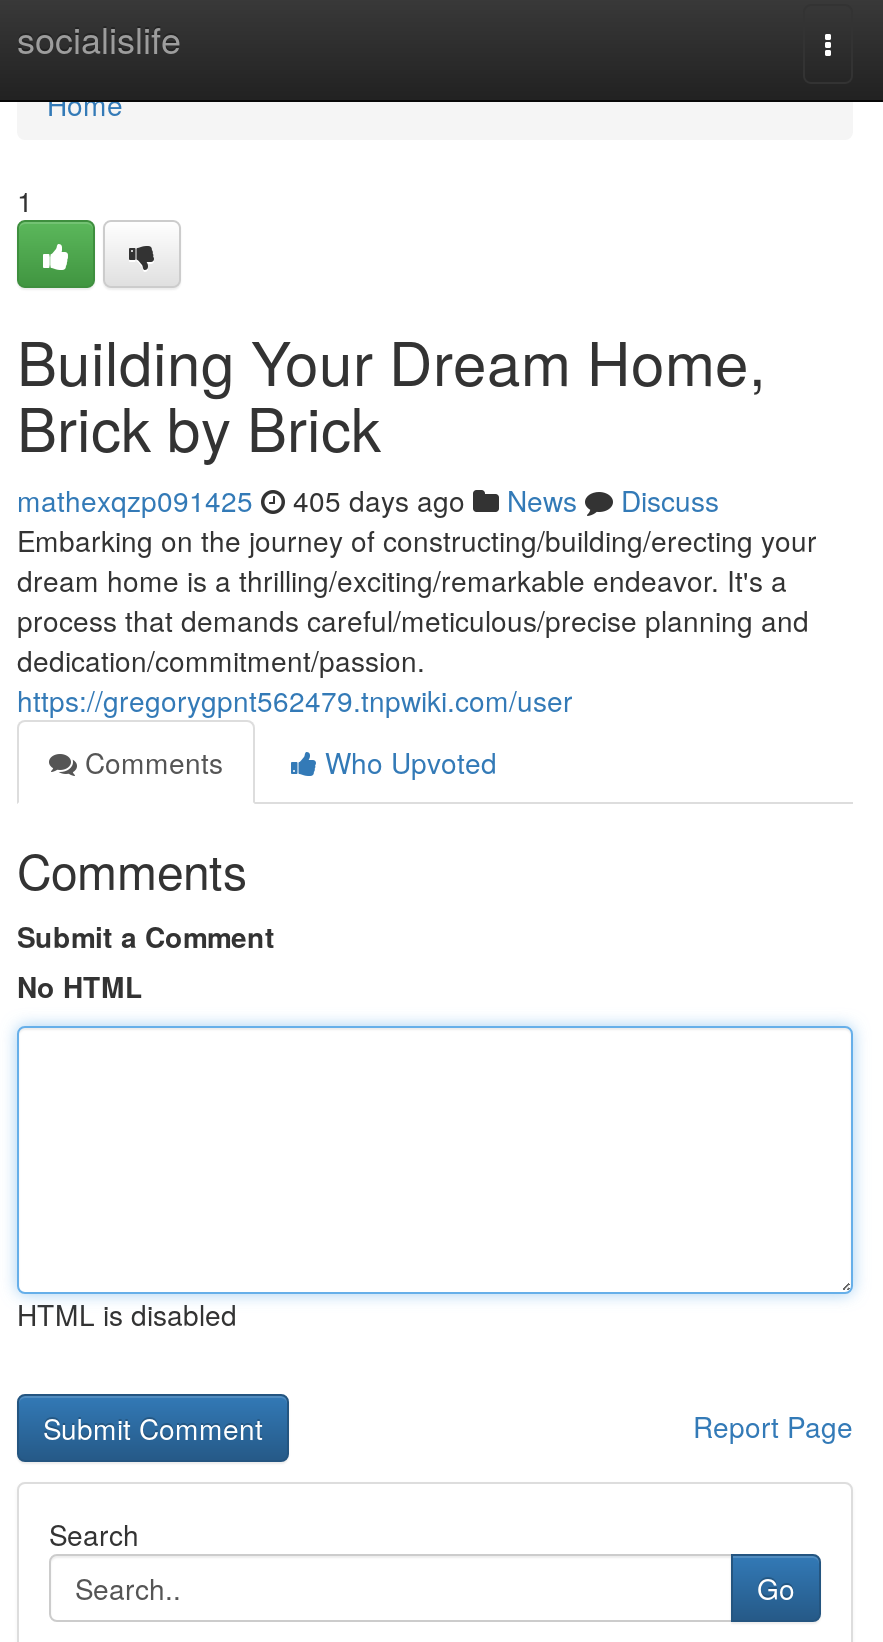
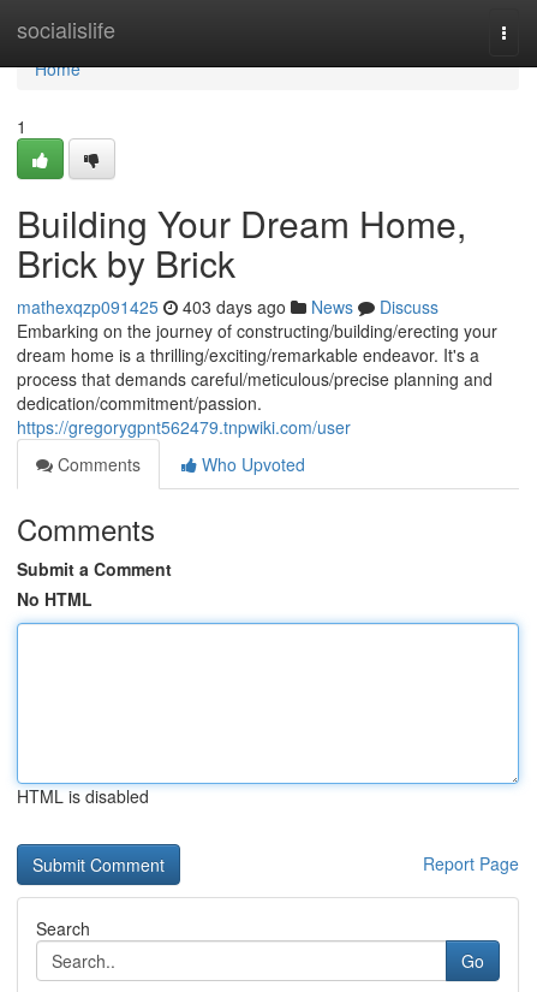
- mathexqzp091425 405 days ago News Discuss
+ mathexqzp091425 403 days ago News Discuss
